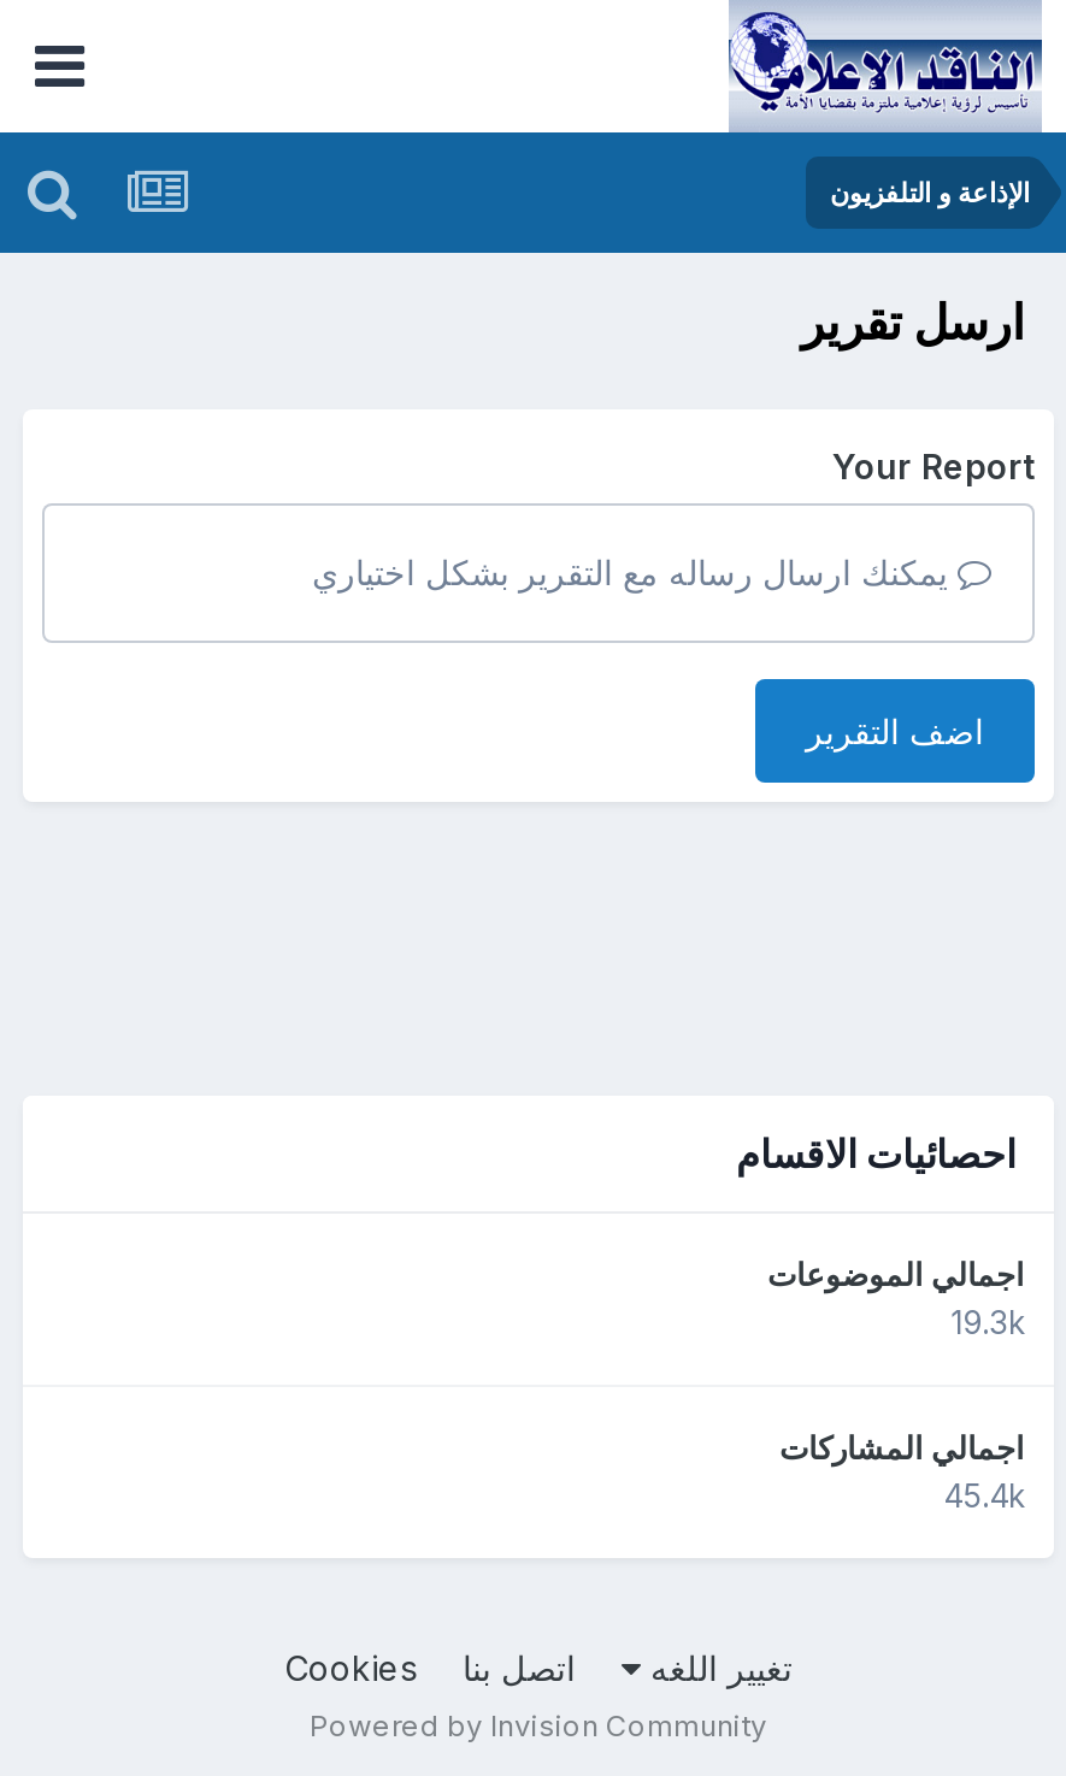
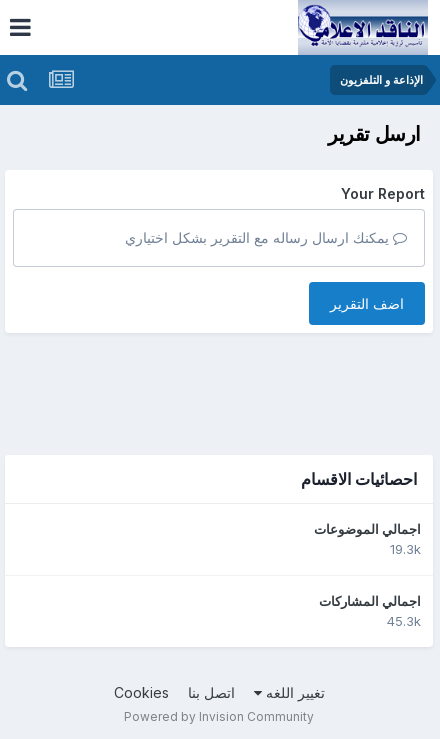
- 45.4k
+ 45.3k
